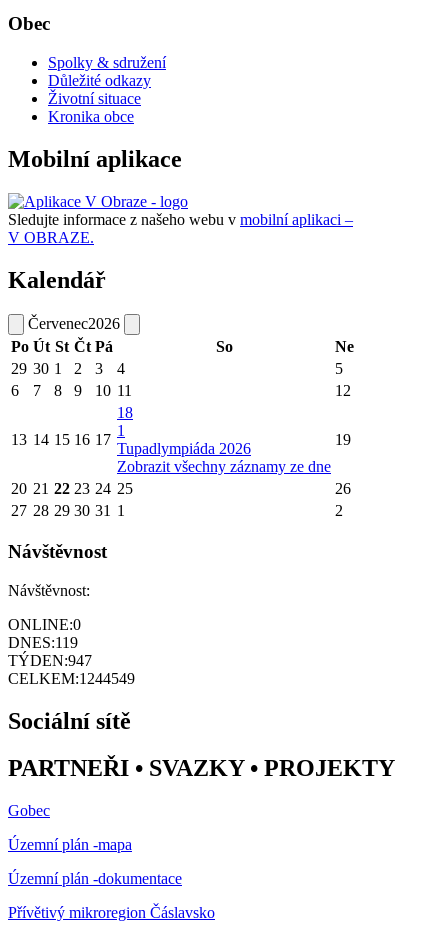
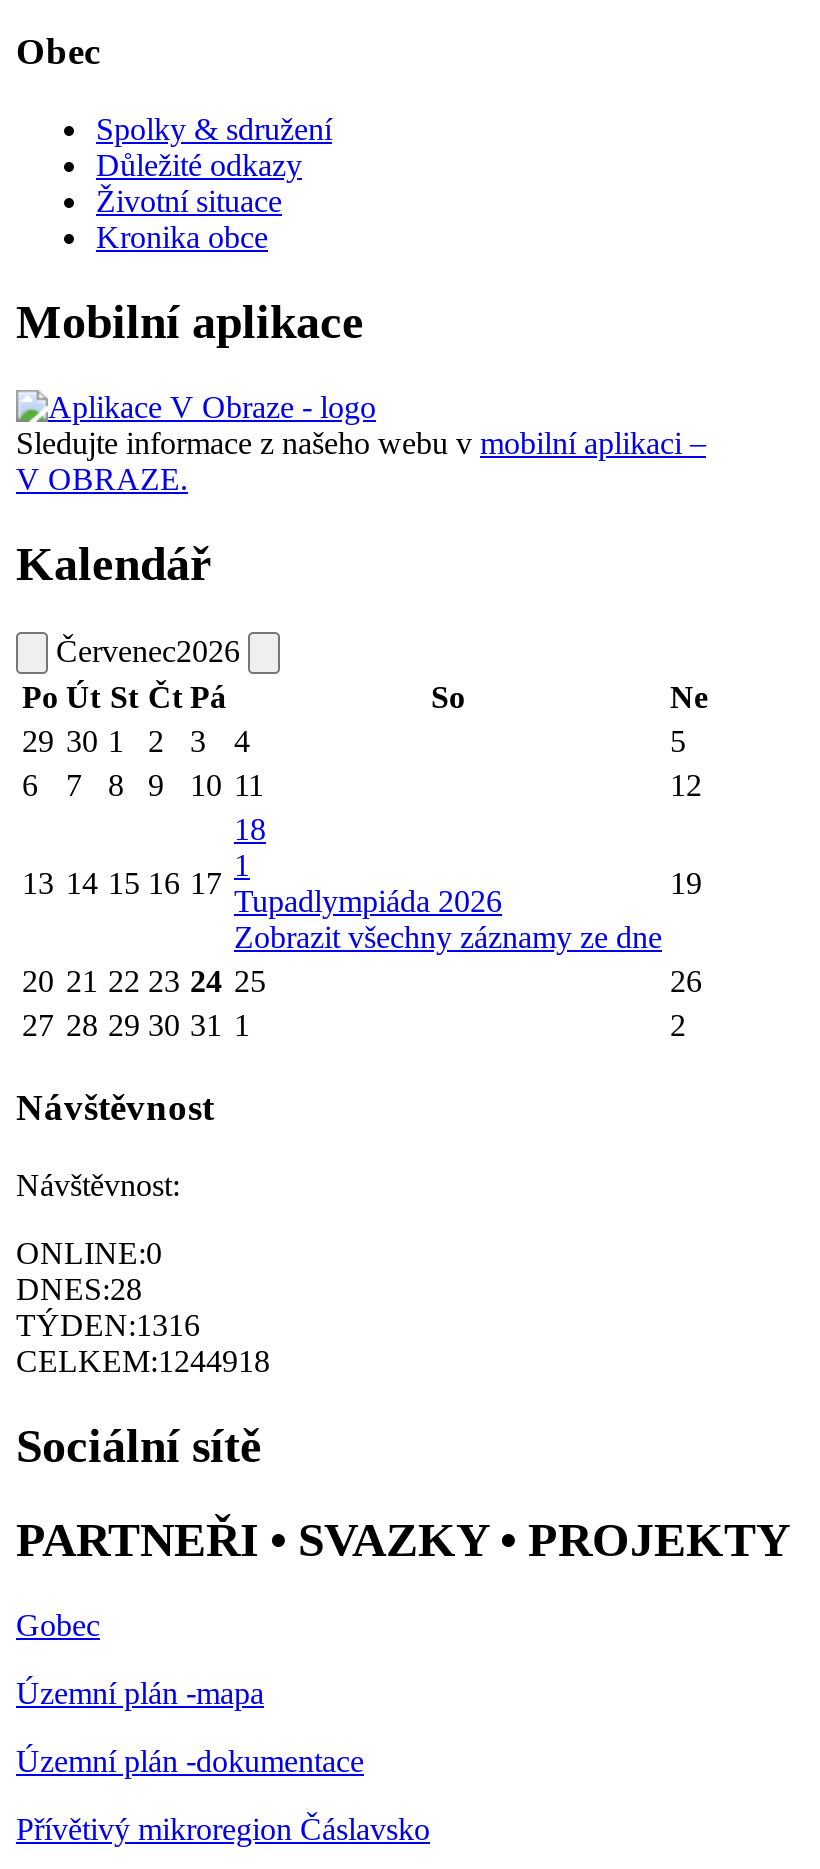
- DNES:119
+ DNES:28

- TÝDEN:947
+ TÝDEN:1316

- CELKEM:1244549
+ CELKEM:1244918
